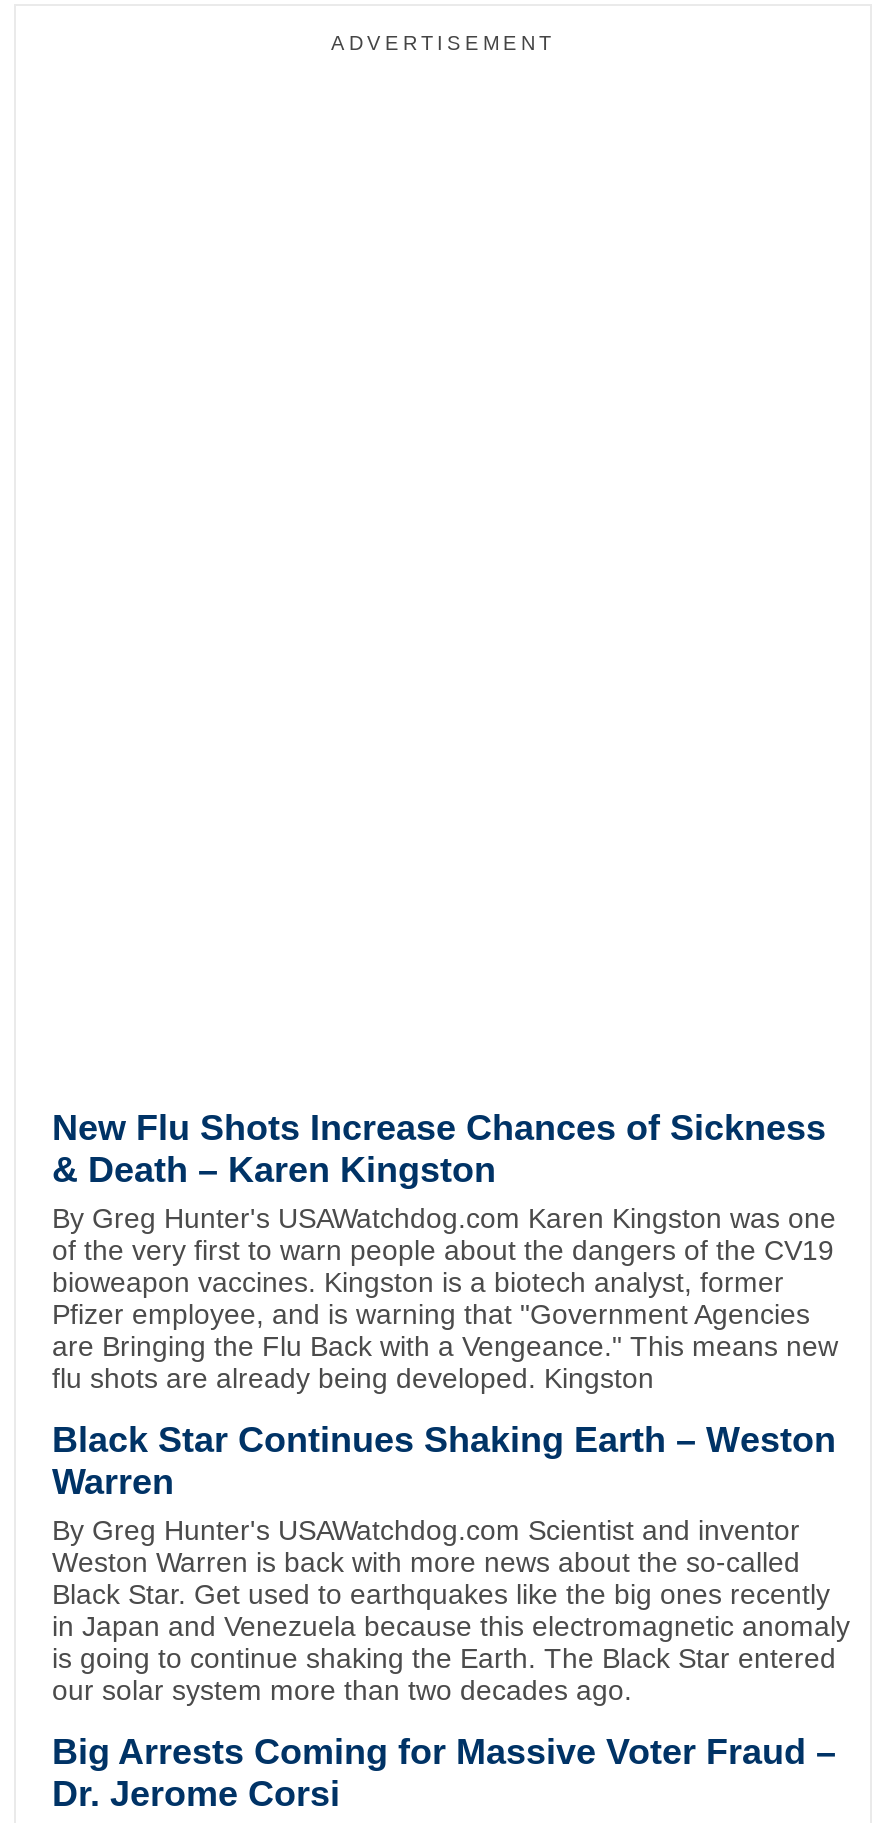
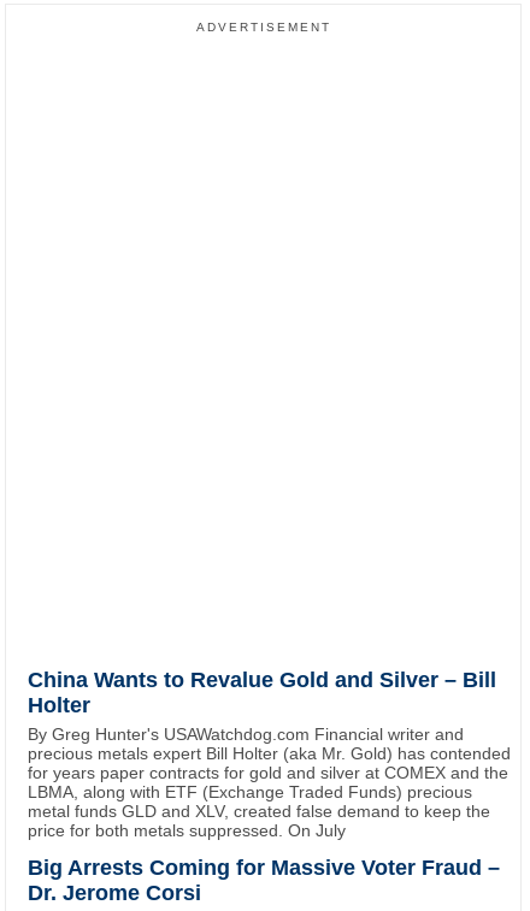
- New Flu Shots Increase Chances of Sickness
- & Death – Karen Kingston
- By Greg Hunter's USAWatchdog.com Karen Kingston was one
- of the very first to warn people about the dangers of the CV19
- bioweapon vaccines. Kingston is a biotech analyst, former
- Pfizer employee, and is warning that "Government Agencies
- are Bringing the Flu Back with a Vengeance." This means new
- flu shots are already being developed. Kingston
- Black Star Continues Shaking Earth – Weston
- Warren
- By Greg Hunter's USAWatchdog.com Scientist and inventor
- Weston Warren is back with more news about the so-called
- Black Star. Get used to earthquakes like the big ones recently
- in Japan and Venezuela because this electromagnetic anomaly
- is going to continue shaking the Earth. The Black Star entered
- our solar system more than two decades ago.
+ China Wants to Revalue Gold and Silver – Bill
+ Holter
+ By Greg Hunter's USAWatchdog.com Financial writer and
+ precious metals expert Bill Holter (aka Mr. Gold) has contended
+ for years paper contracts for gold and silver at COMEX and the
+ LBMA, along with ETF (Exchange Traded Funds) precious
+ metal funds GLD and XLV, created false demand to keep the
+ price for both metals suppressed. On July
